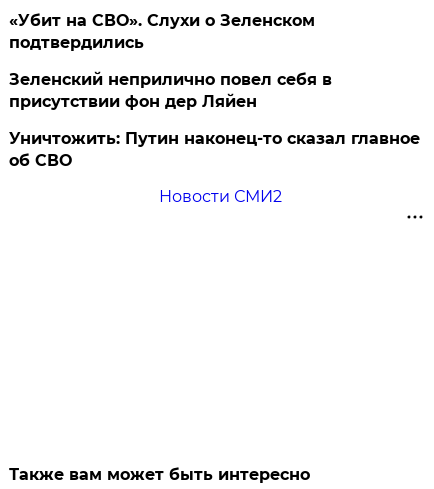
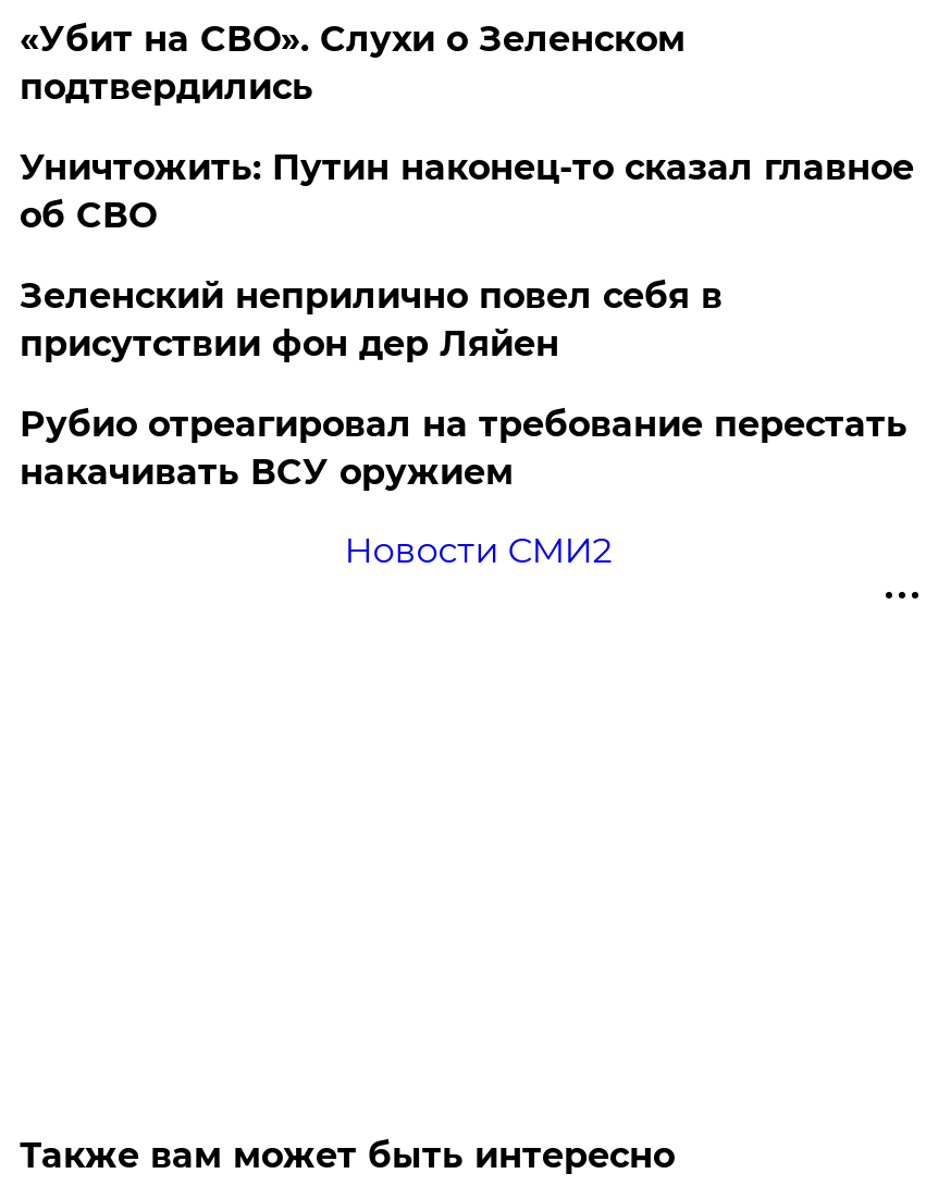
+ Рубио отреагировал на требование перестать
+ накачивать ВСУ оружием

moved up: Уничтожить: Путин наконец-то сказал главное | об СВО
